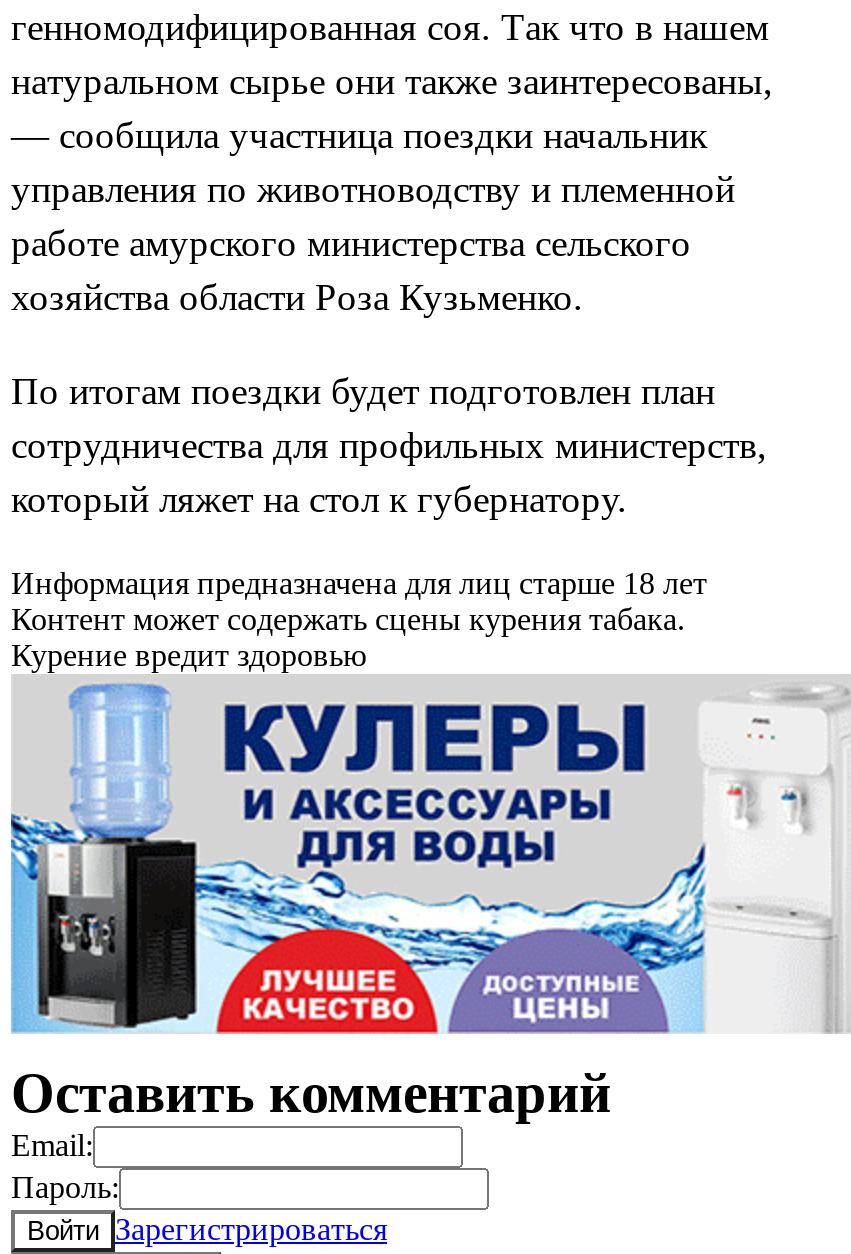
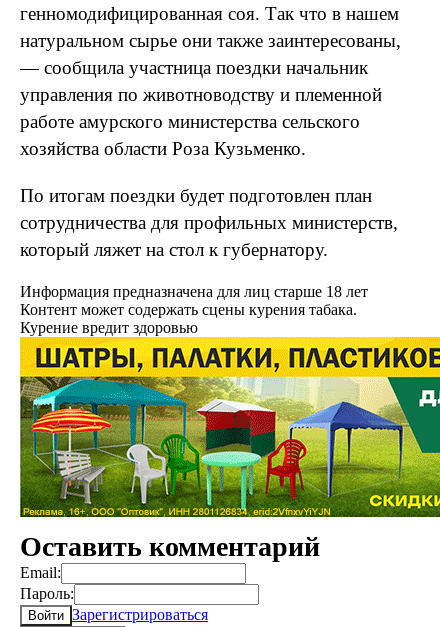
- [image]
+ [image]
